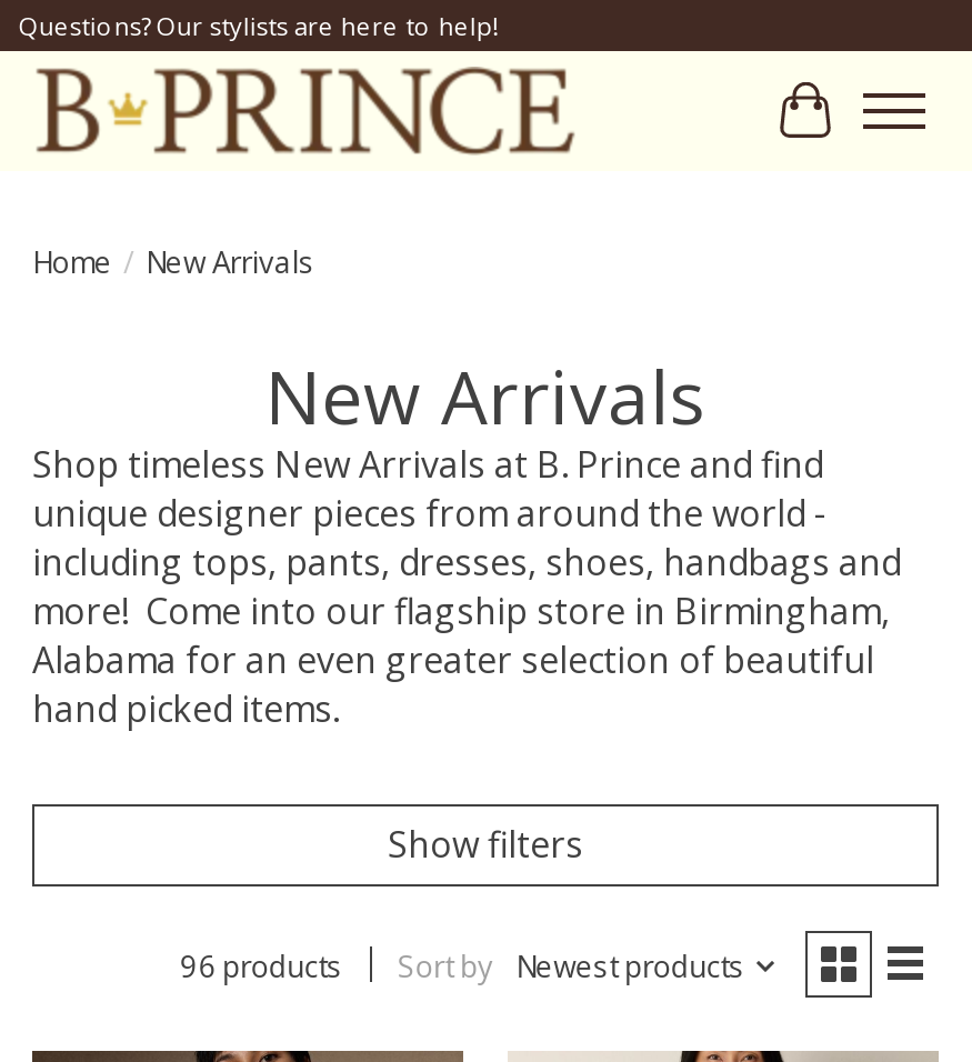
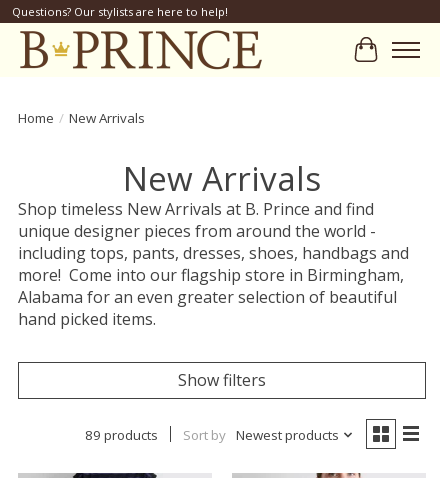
- 96 products Sort by Newest products
+ 89 products Sort by Newest products
